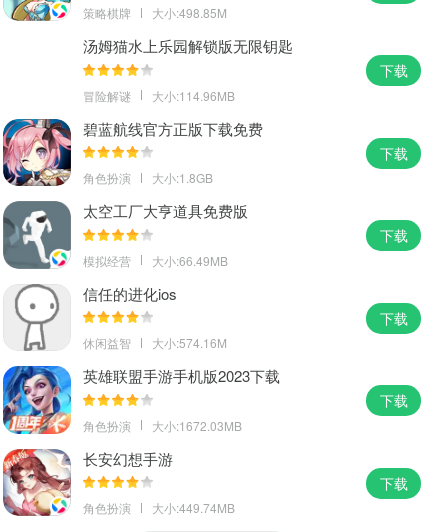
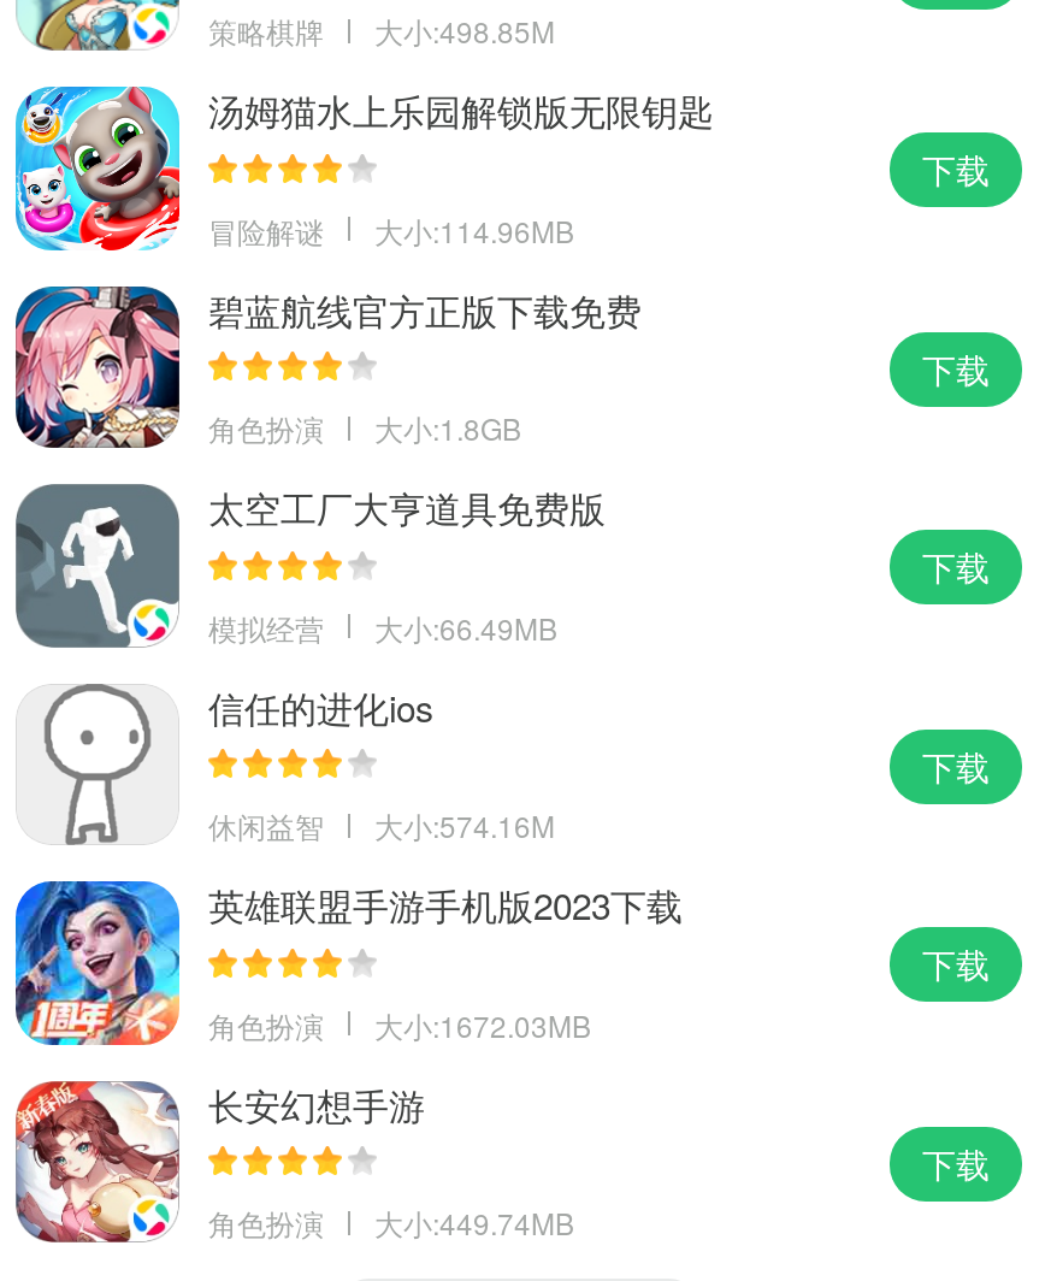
+ [image]
